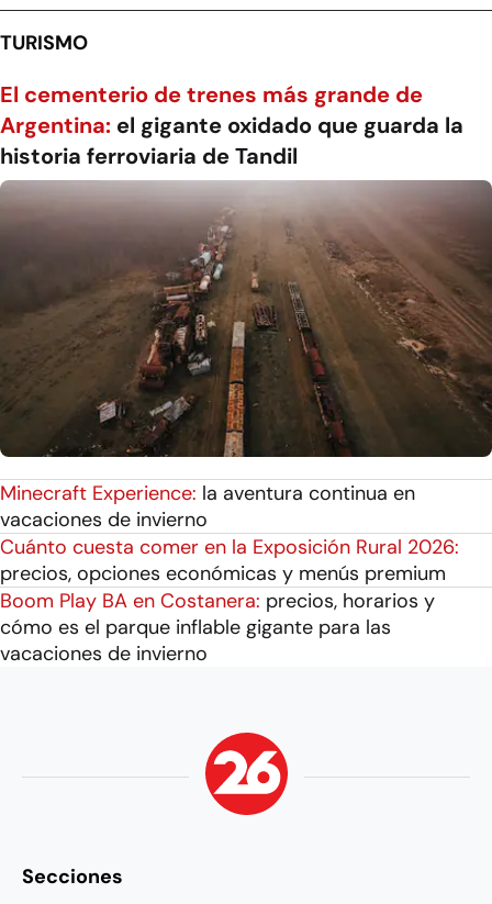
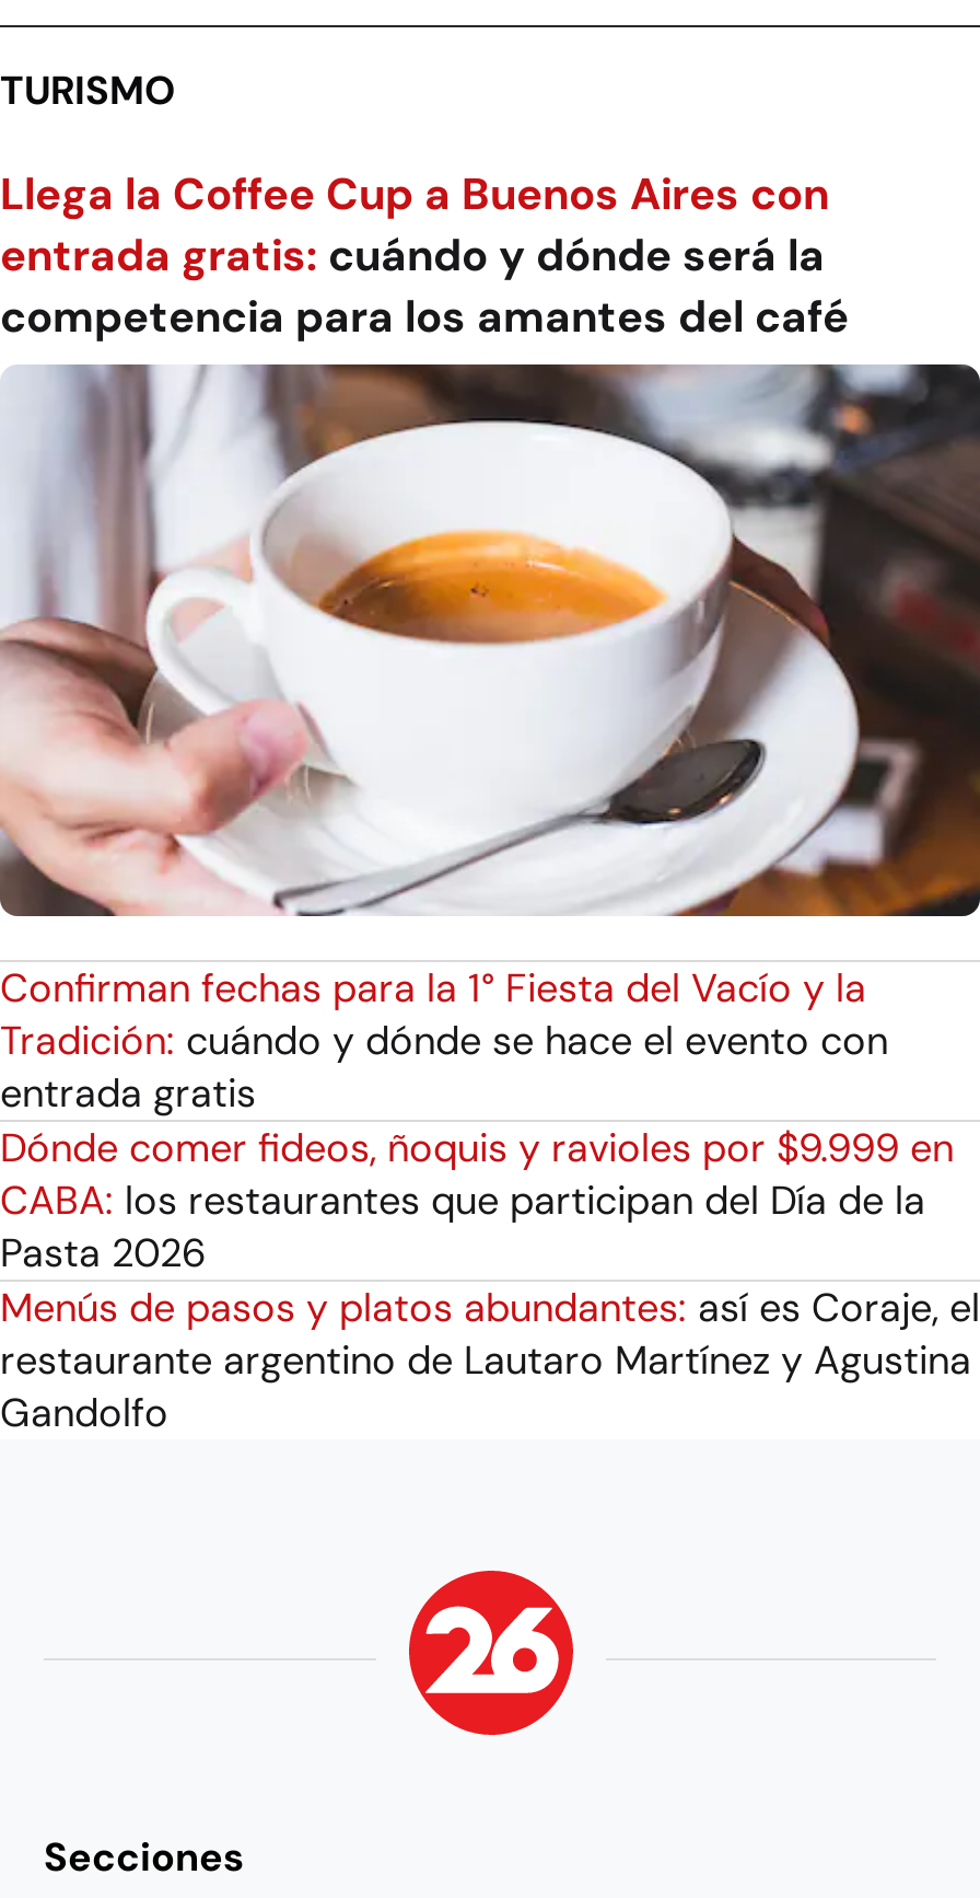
- El cementerio de trenes más grande de
- Argentina: el gigante oxidado que guarda la
- historia ferroviaria de Tandil
+ Llega la Coffee Cup a Buenos Aires con
+ entrada gratis: cuándo y dónde será la
+ competencia para los amantes del café

- [image]
- Minecraft Experience: la aventura continua en
- vacaciones de invierno
- Cuánto cuesta comer en la Exposición Rural 2026:
- precios, opciones económicas y menús premium
- Boom Play BA en Costanera: precios, horarios y
- cómo es el parque inflable gigante para las
- vacaciones de invierno
+ [image]
+ Confirman fechas para la 1° Fiesta del Vacío y la
+ Tradición: cuándo y dónde se hace el evento con
+ entrada gratis
+ Dónde comer fideos, ñoquis y ravioles por $9.999 en
+ CABA: los restaurantes que participan del Día de la
+ Pasta 2026
+ Menús de pasos y platos abundantes: así es Coraje, el
+ restaurante argentino de Lautaro Martínez y Agustina
+ Gandolfo
